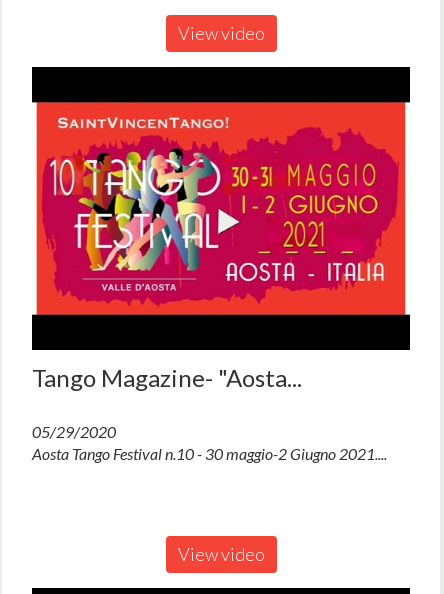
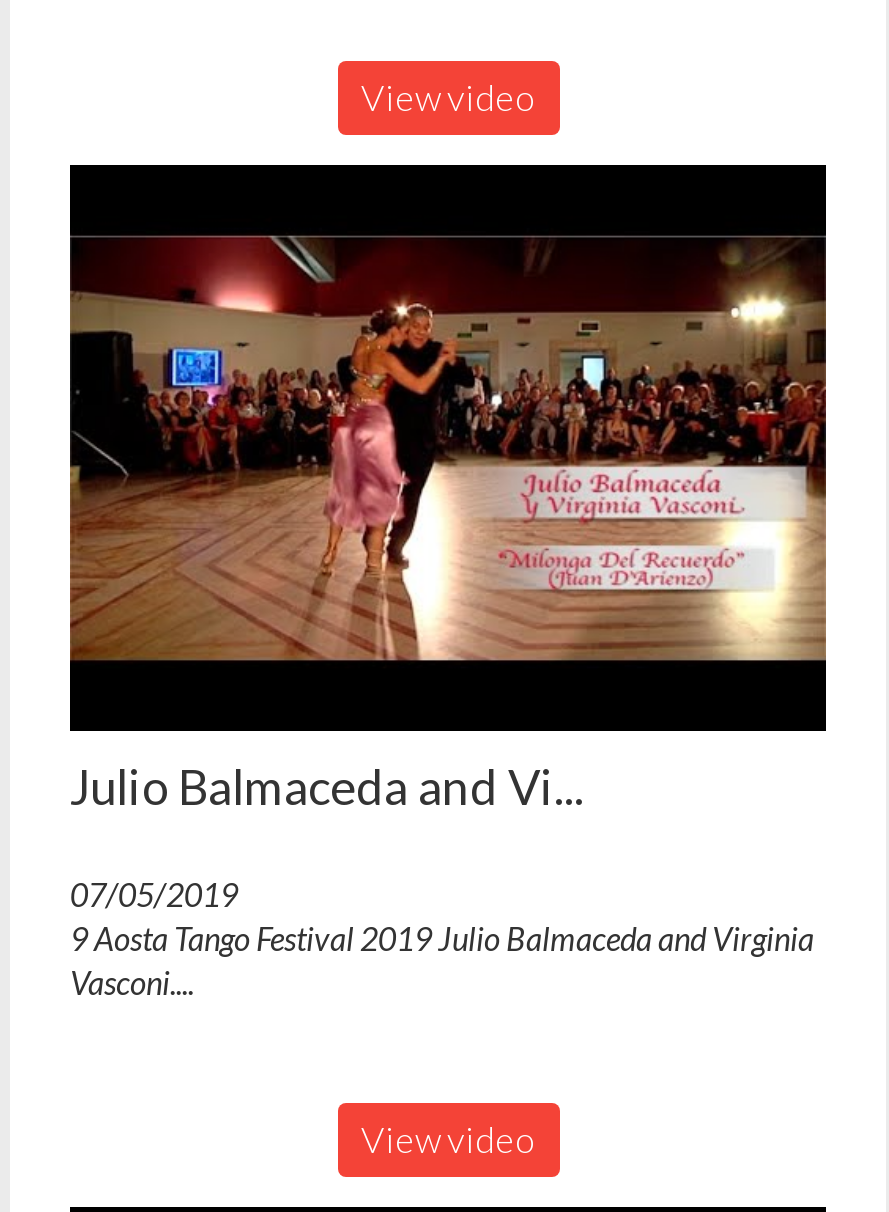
- [image]
+ [image]

- Tango Magazine- "Aosta...
+ Julio Balmaceda and Vi...

- 05/29/2020
- Aosta Tango Festival n.10 - 30 maggio-2 Giugno 2021....
+ 07/05/2019
+ 9 Aosta Tango Festival 2019 Julio Balmaceda and Virginia
+ Vasconi....
